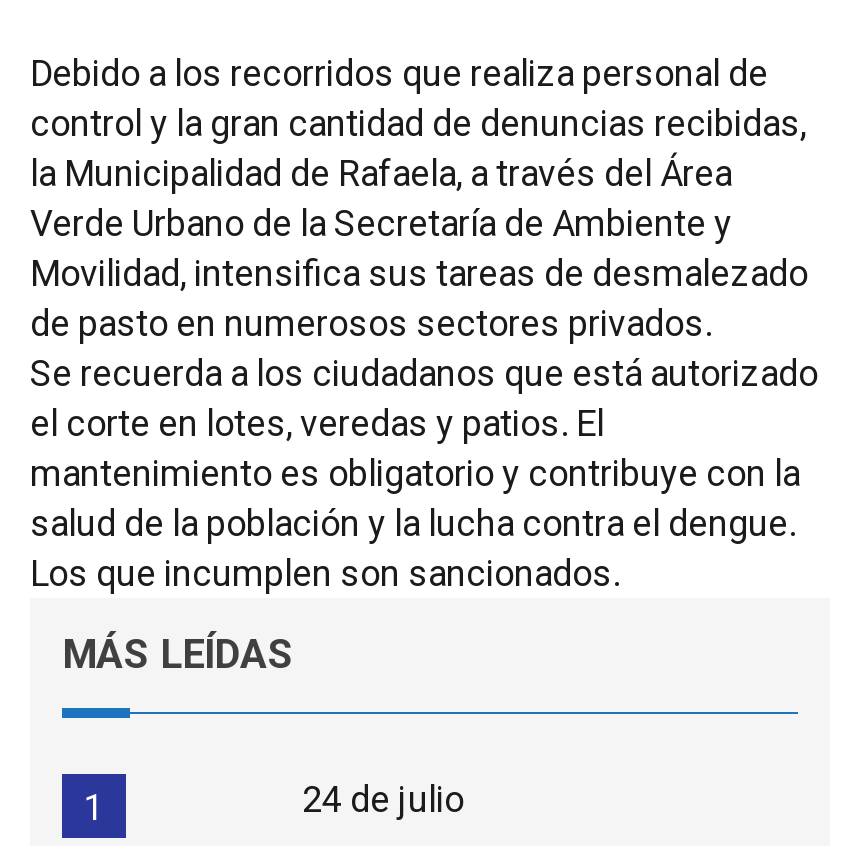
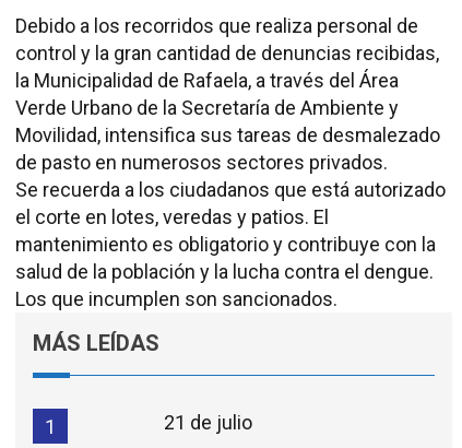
- 24 de julio
+ 21 de julio
